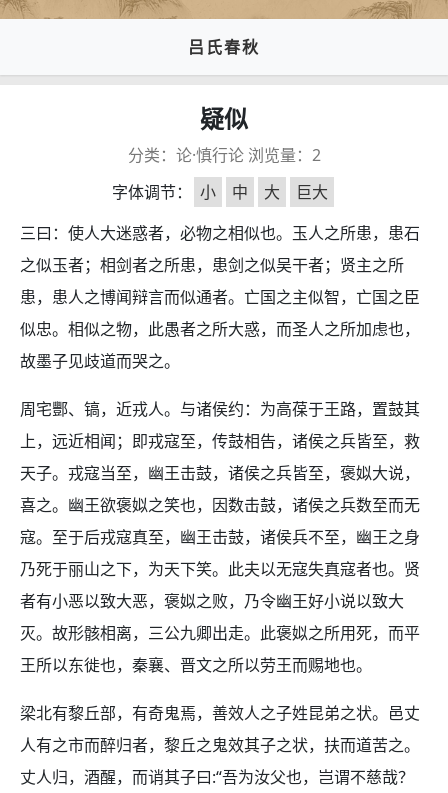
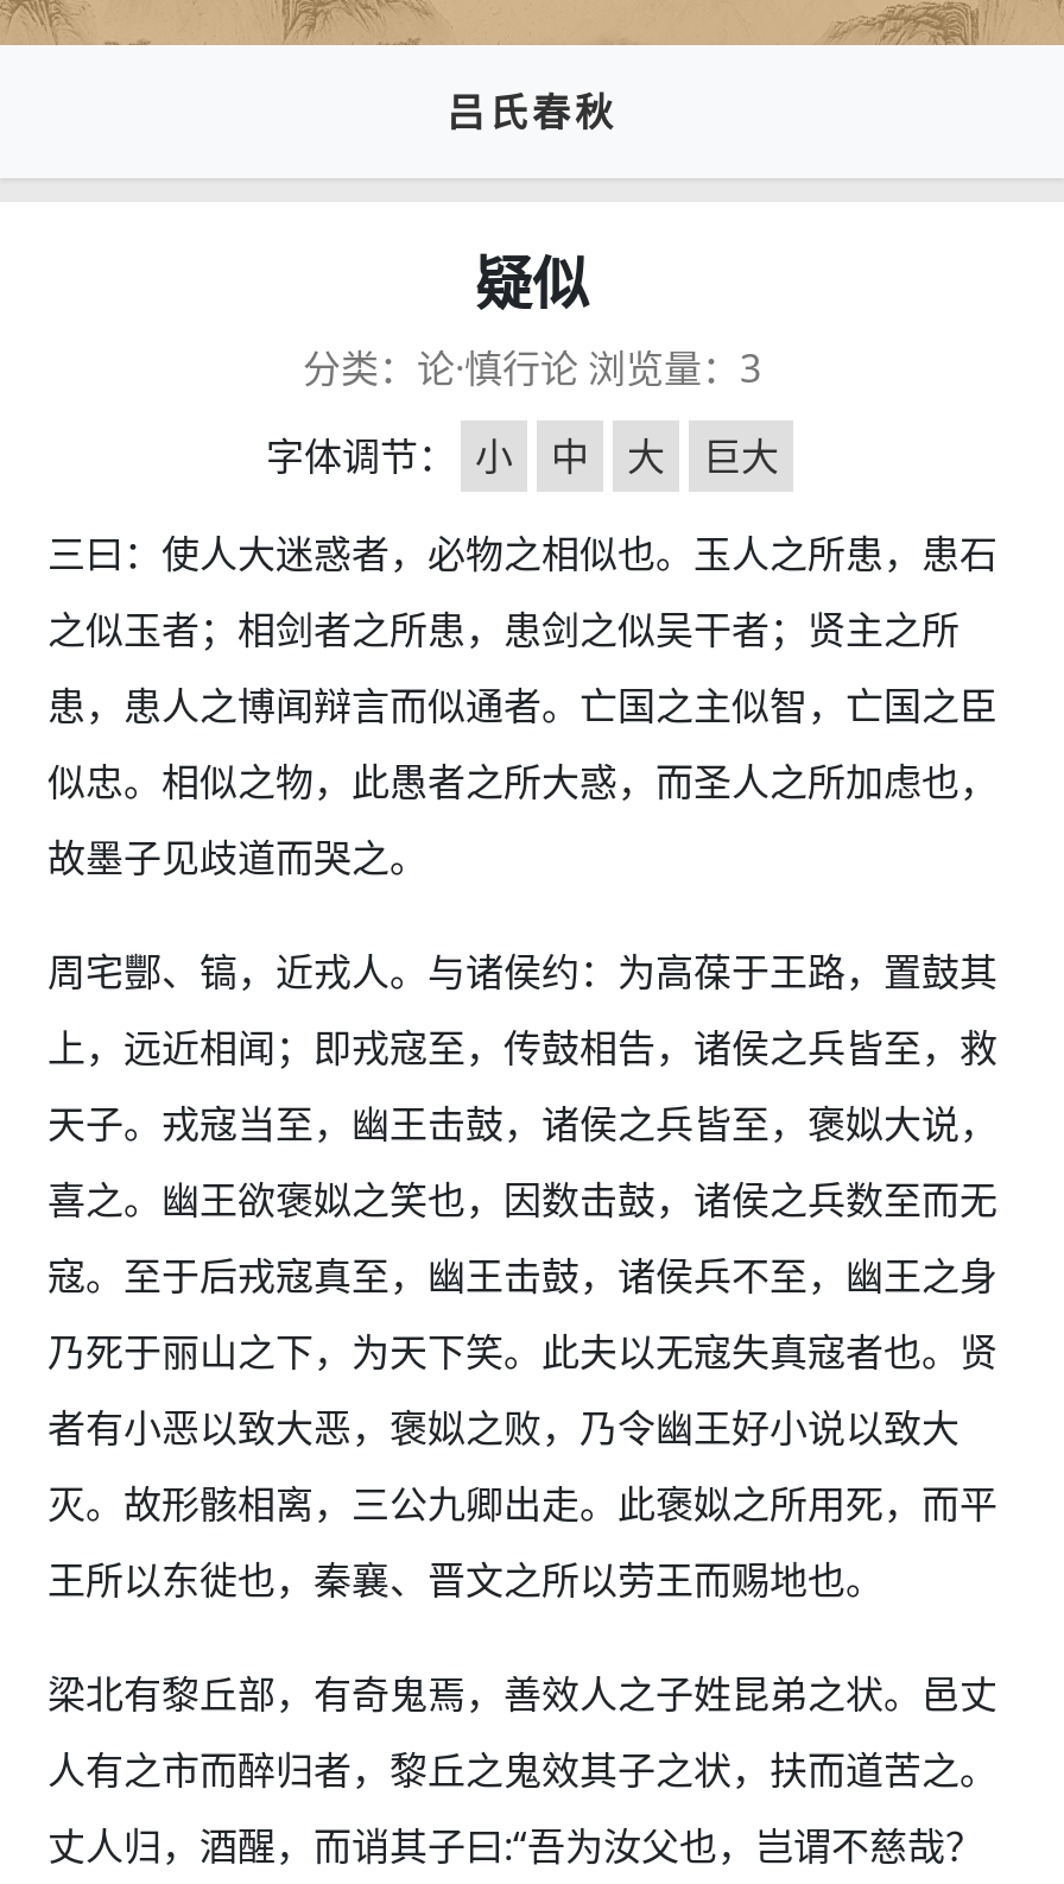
- 分类：论·慎行论浏览量：2
+ 分类：论·慎行论浏览量：3
